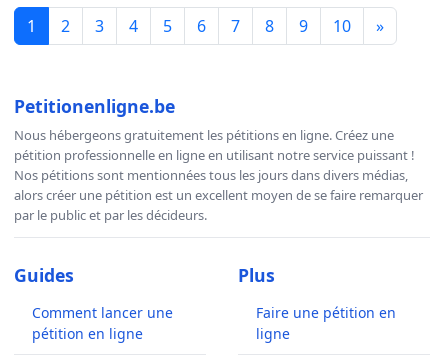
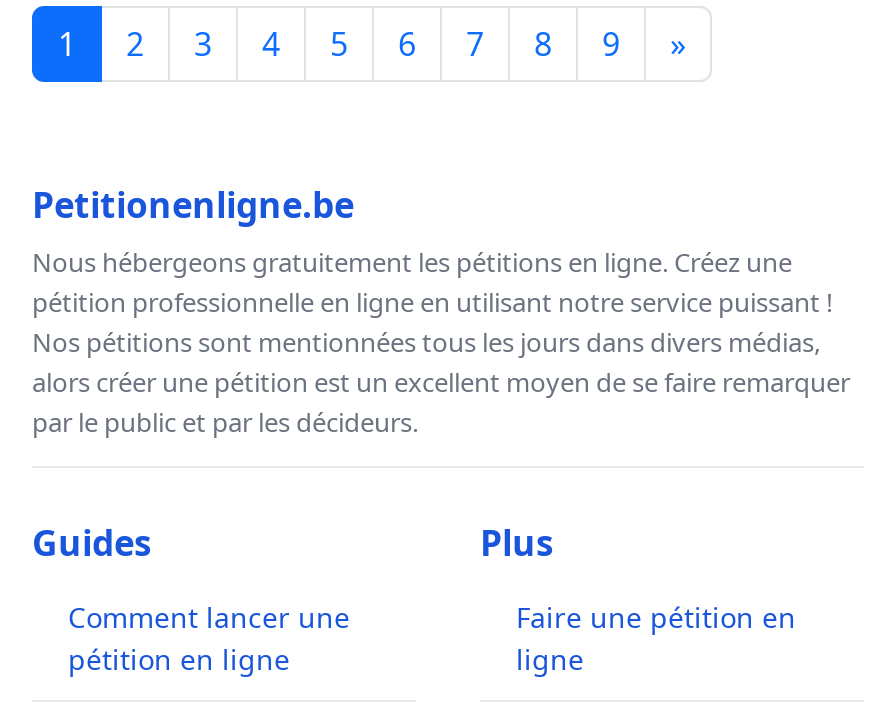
- 10
